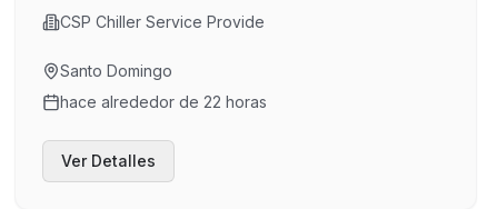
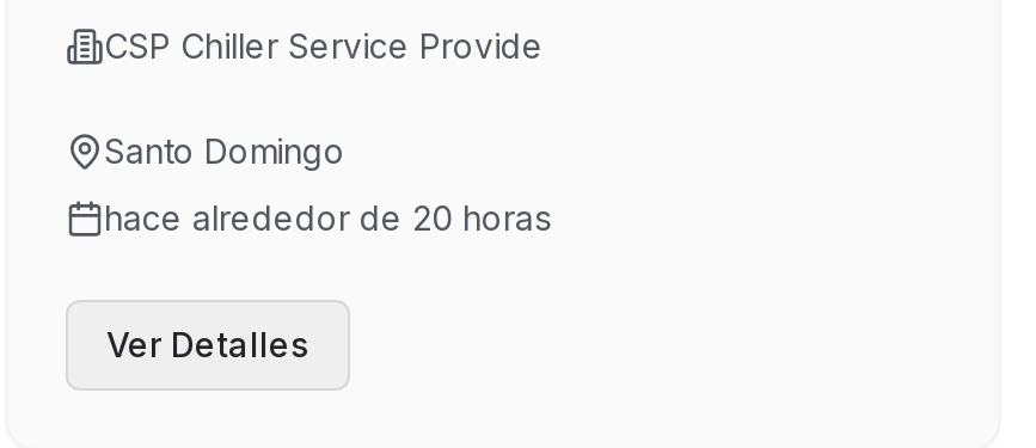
- hace alrededor de 22 horas
+ hace alrededor de 20 horas
